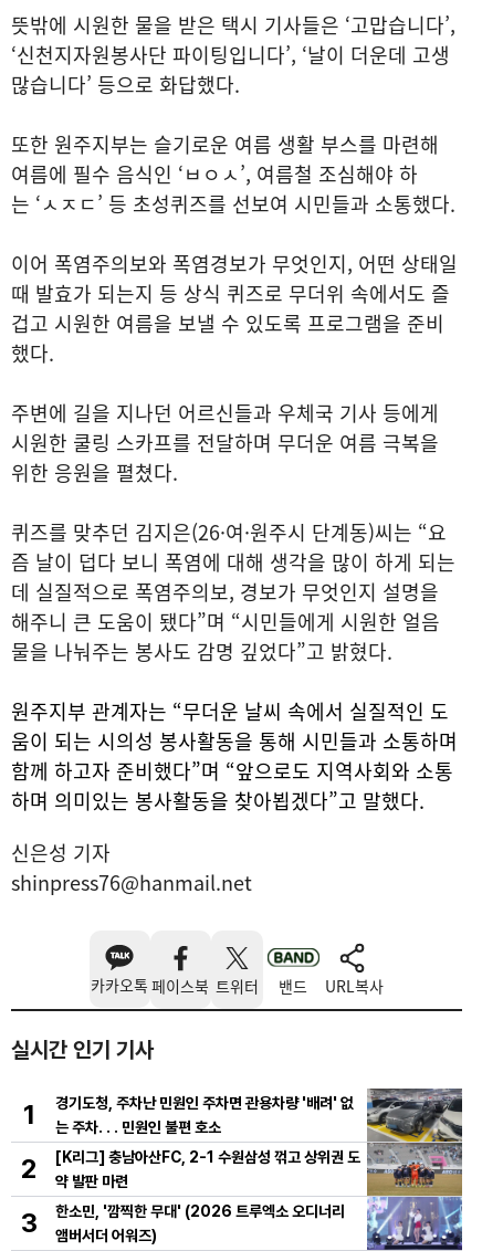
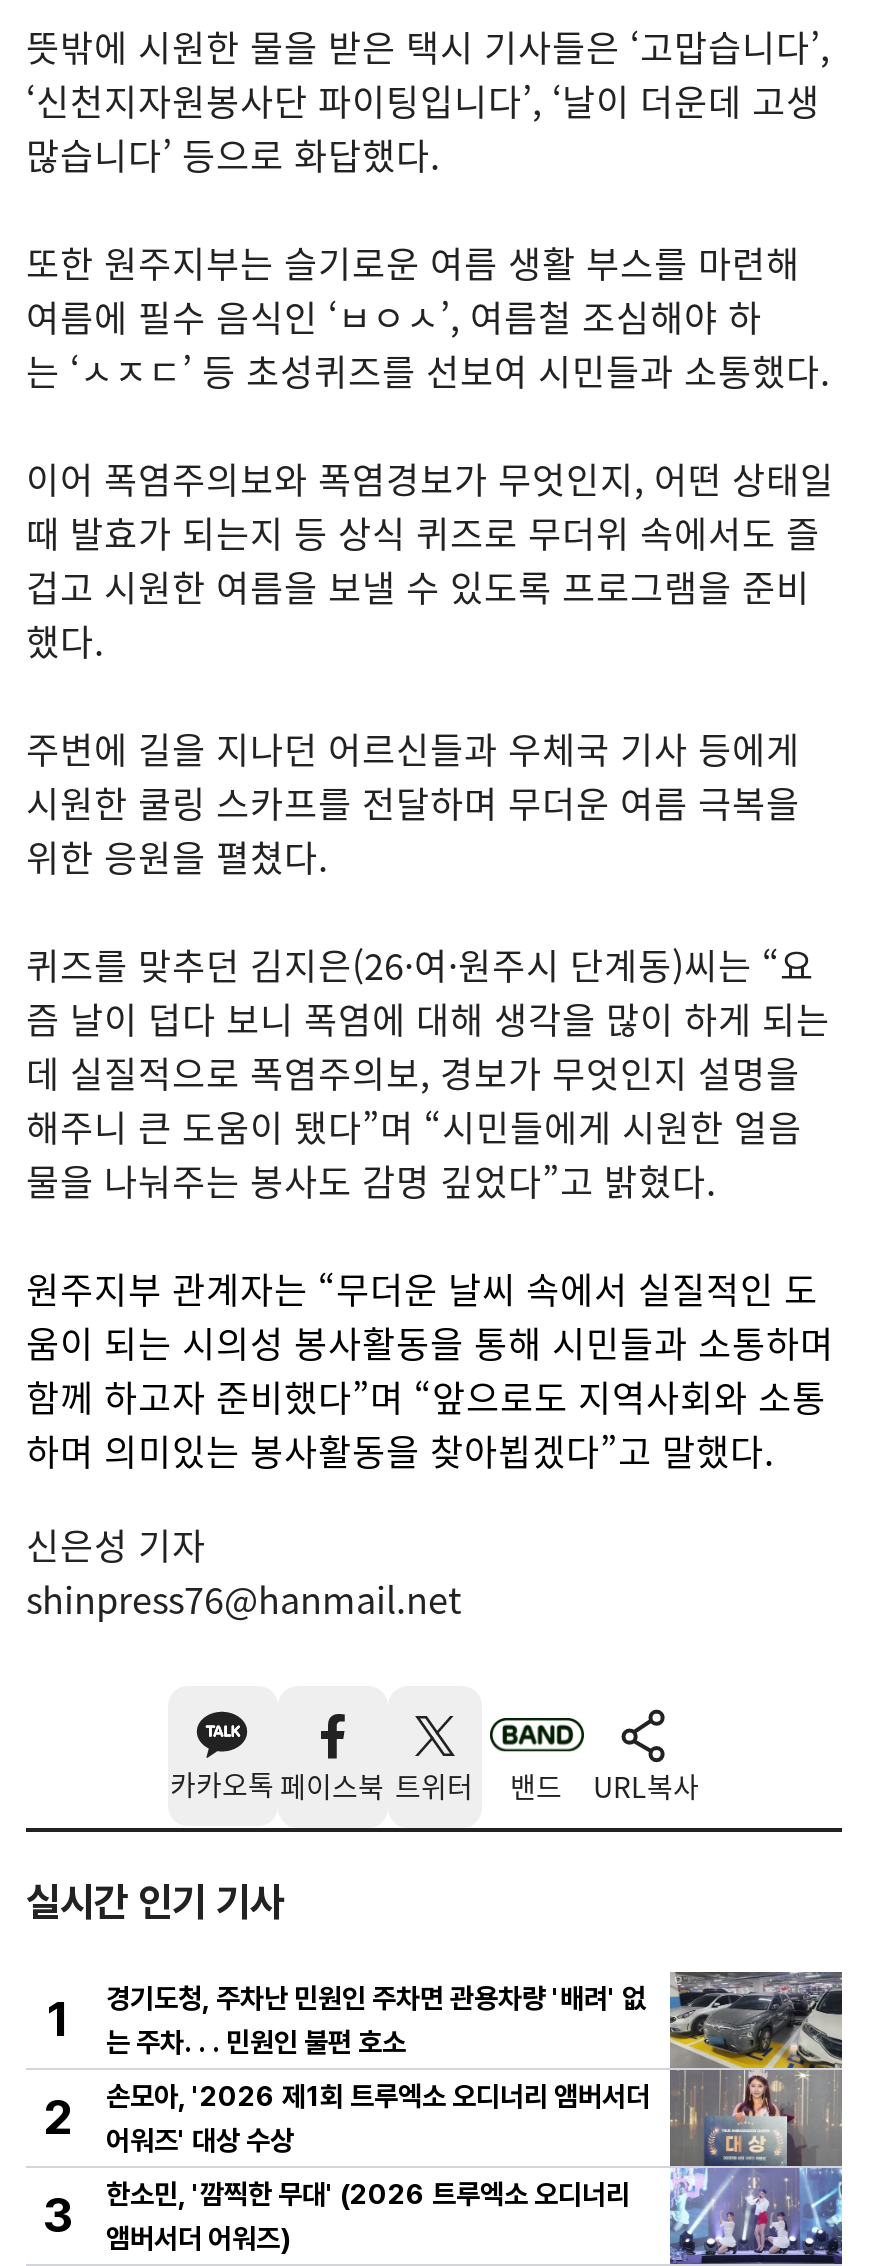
- [image]
- [K리그] 충남아산FC, 2-1 수원삼성 꺾고 상위권 도
- 약 발판 마련
+ [image]
+ 손모아, '2026 제1회 트루엑소 오디너리 앰버서더
+ 어워즈' 대상 수상
